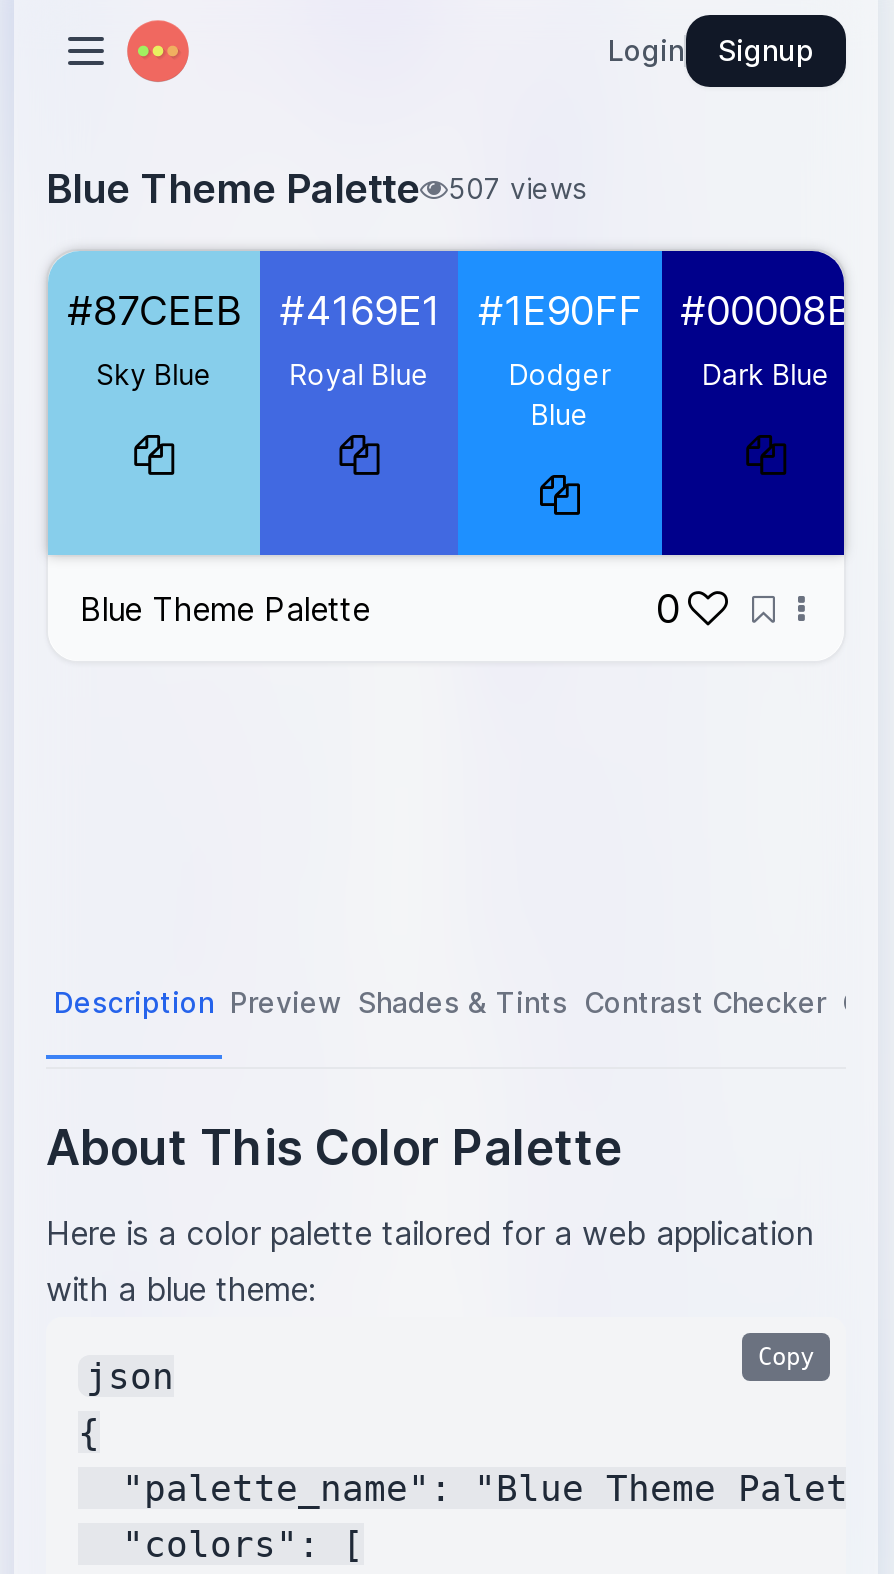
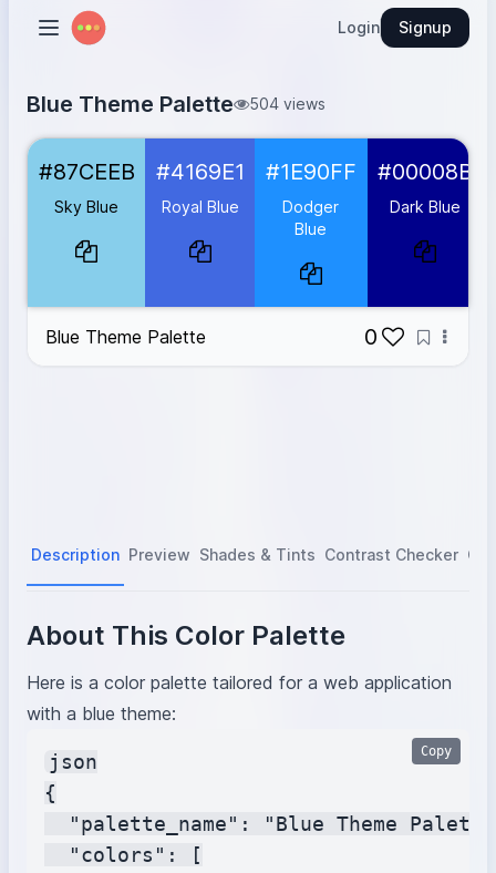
- Blue Theme Palette 507 views
+ Blue Theme Palette 504 views
